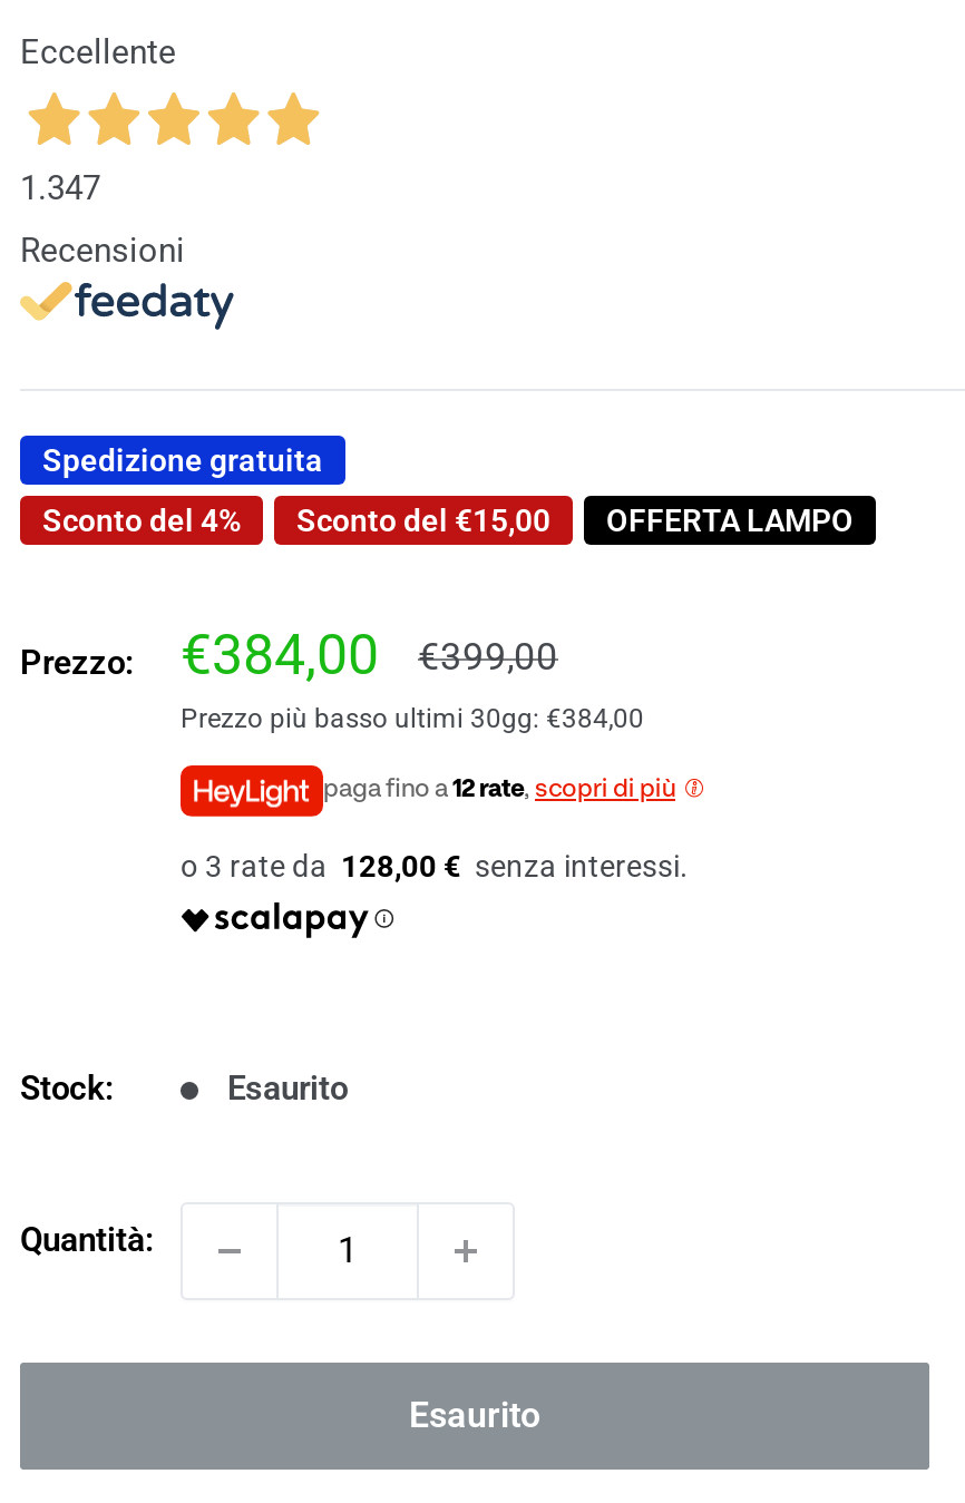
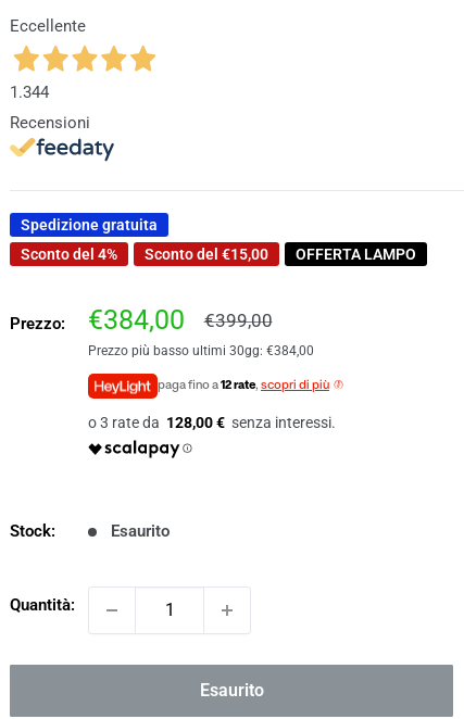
- 1.347
+ 1.344
